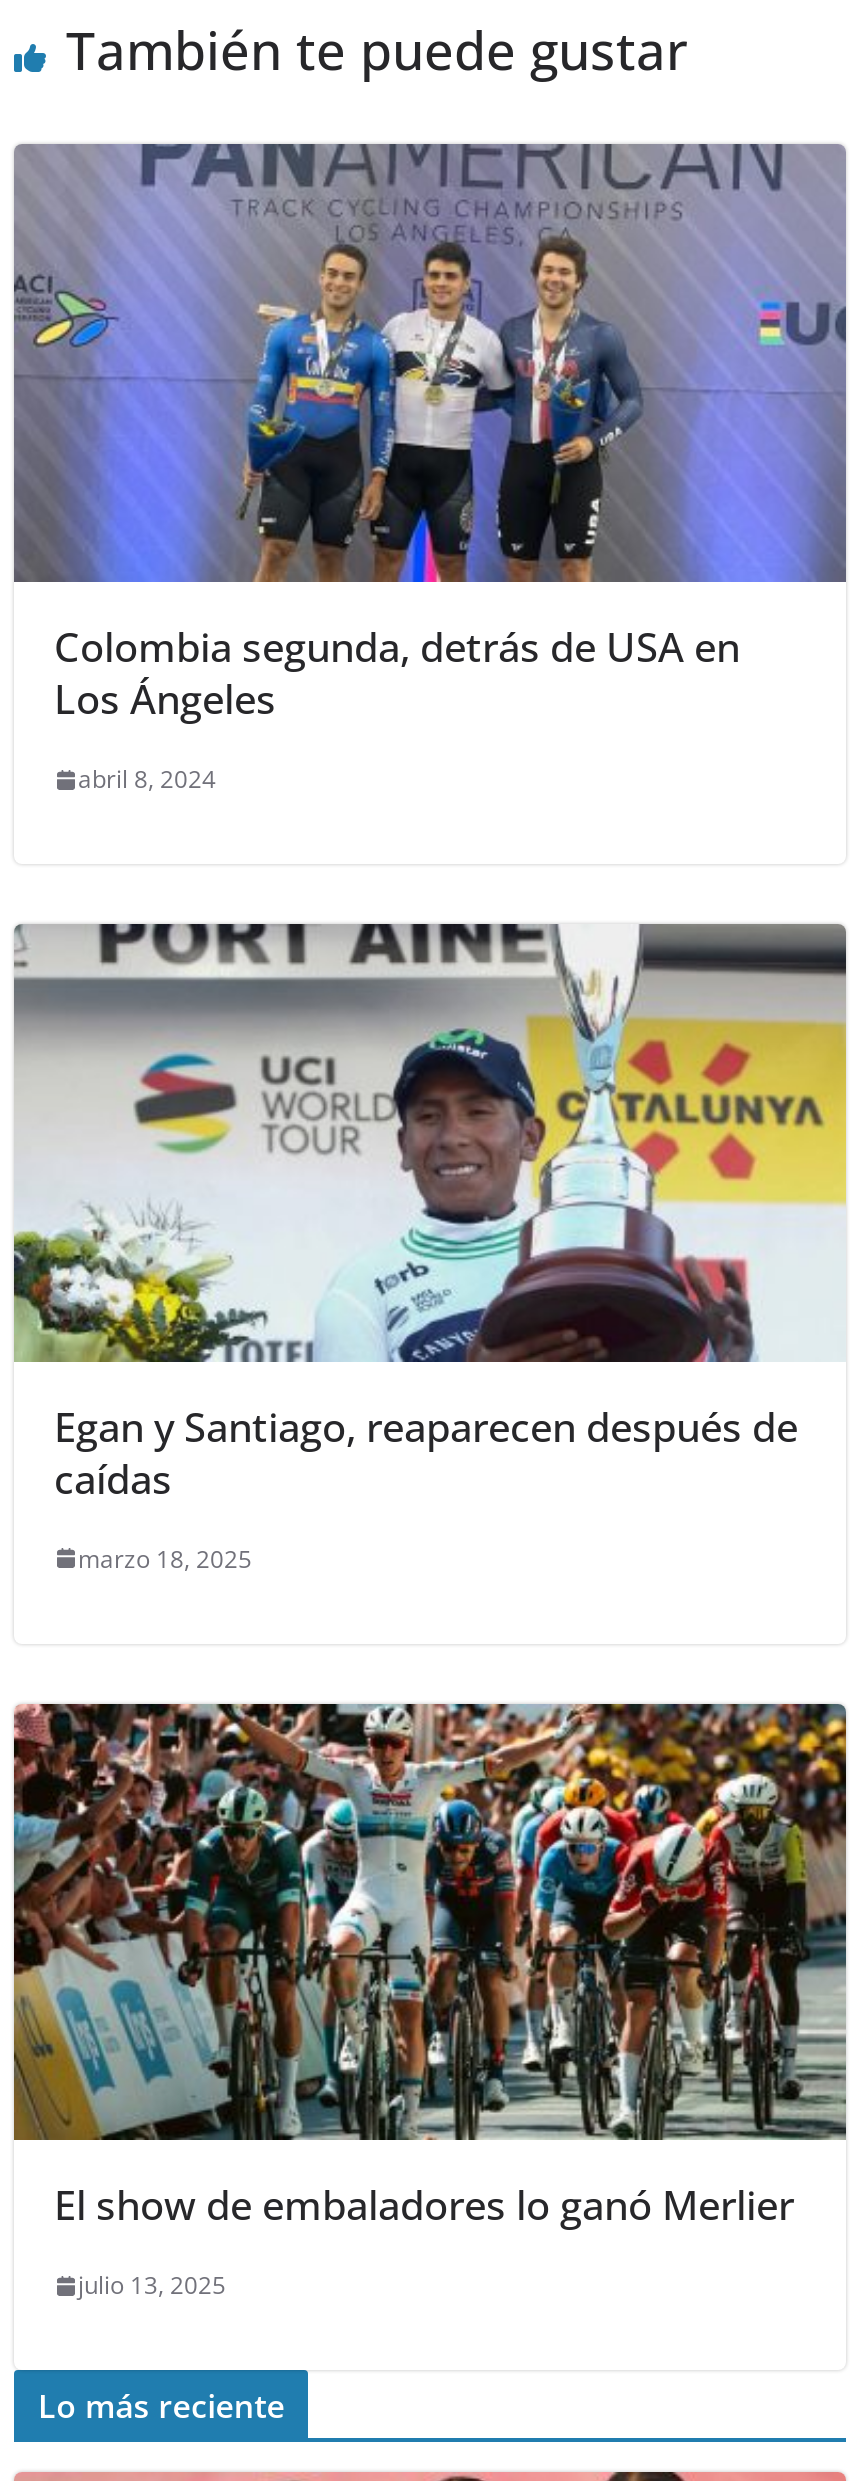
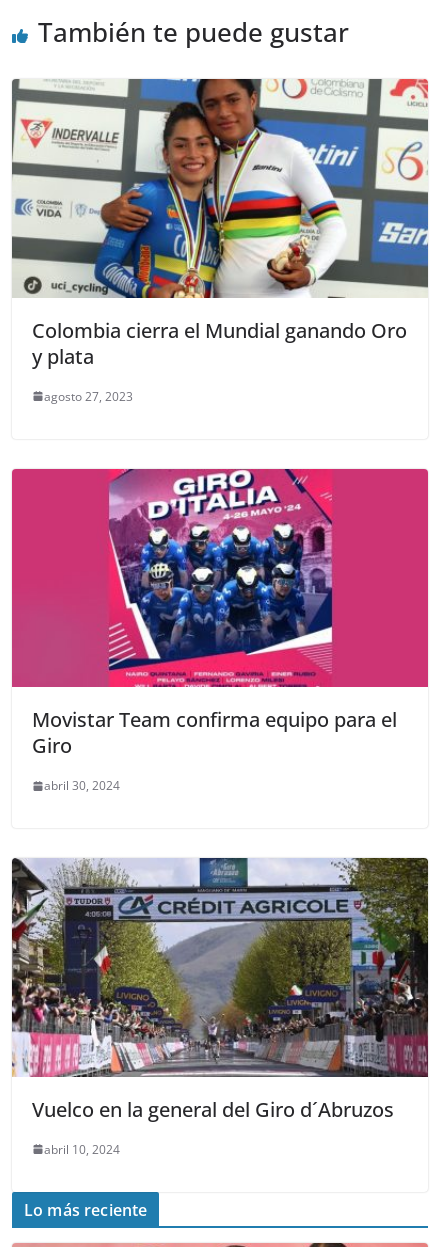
- [image]
- Colombia segunda, detrás de USA en
- Los Ángeles
+ [image]
+ Colombia cierra el Mundial ganando Oro
+ y plata

- abril 8, 2024
+ agosto 27, 2023

- [image]
- Egan y Santiago, reaparecen después de
- caídas
+ [image]
+ Movistar Team confirma equipo para el
+ Giro

- marzo 18, 2025
+ abril 30, 2024

- [image]
- El show de embaladores lo ganó Merlier
+ [image]
+ Vuelco en la general del Giro d´Abruzos

- julio 13, 2025
+ abril 10, 2024
